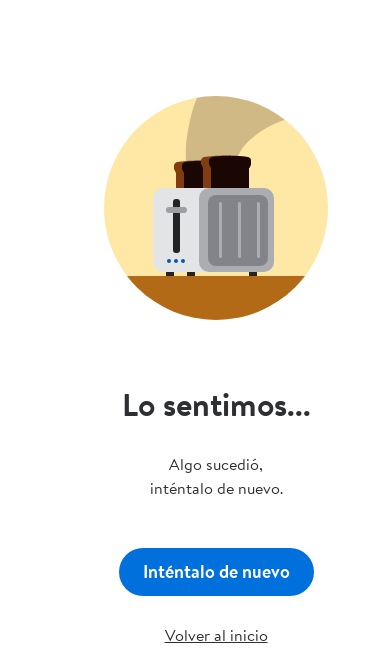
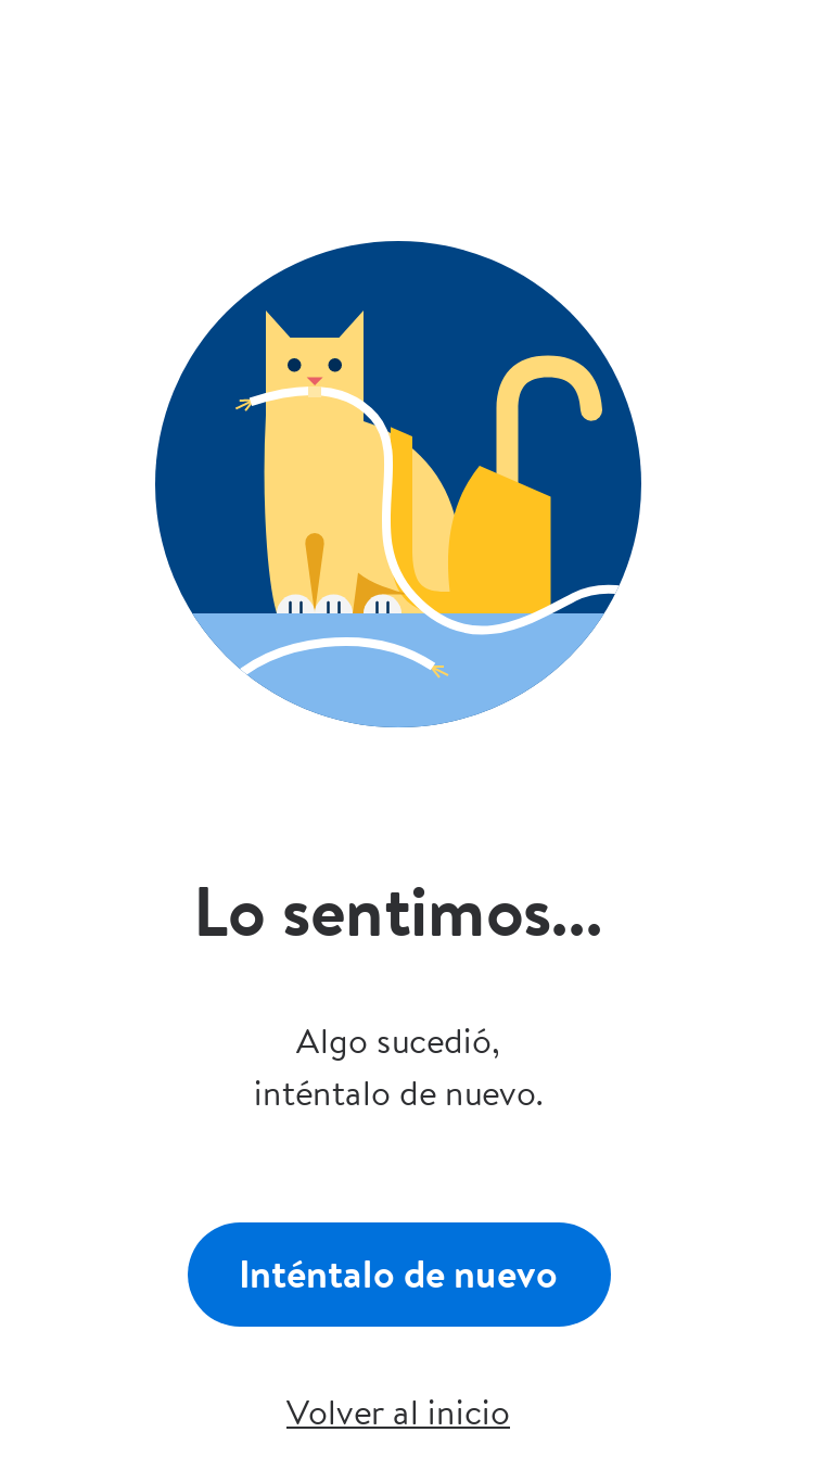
- [image]
+ [image]
